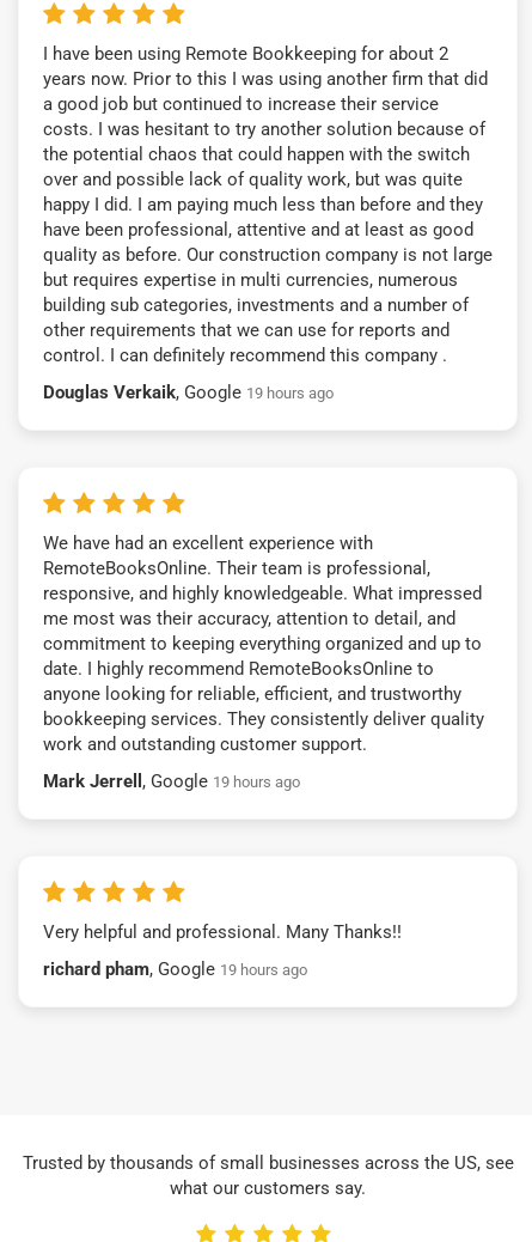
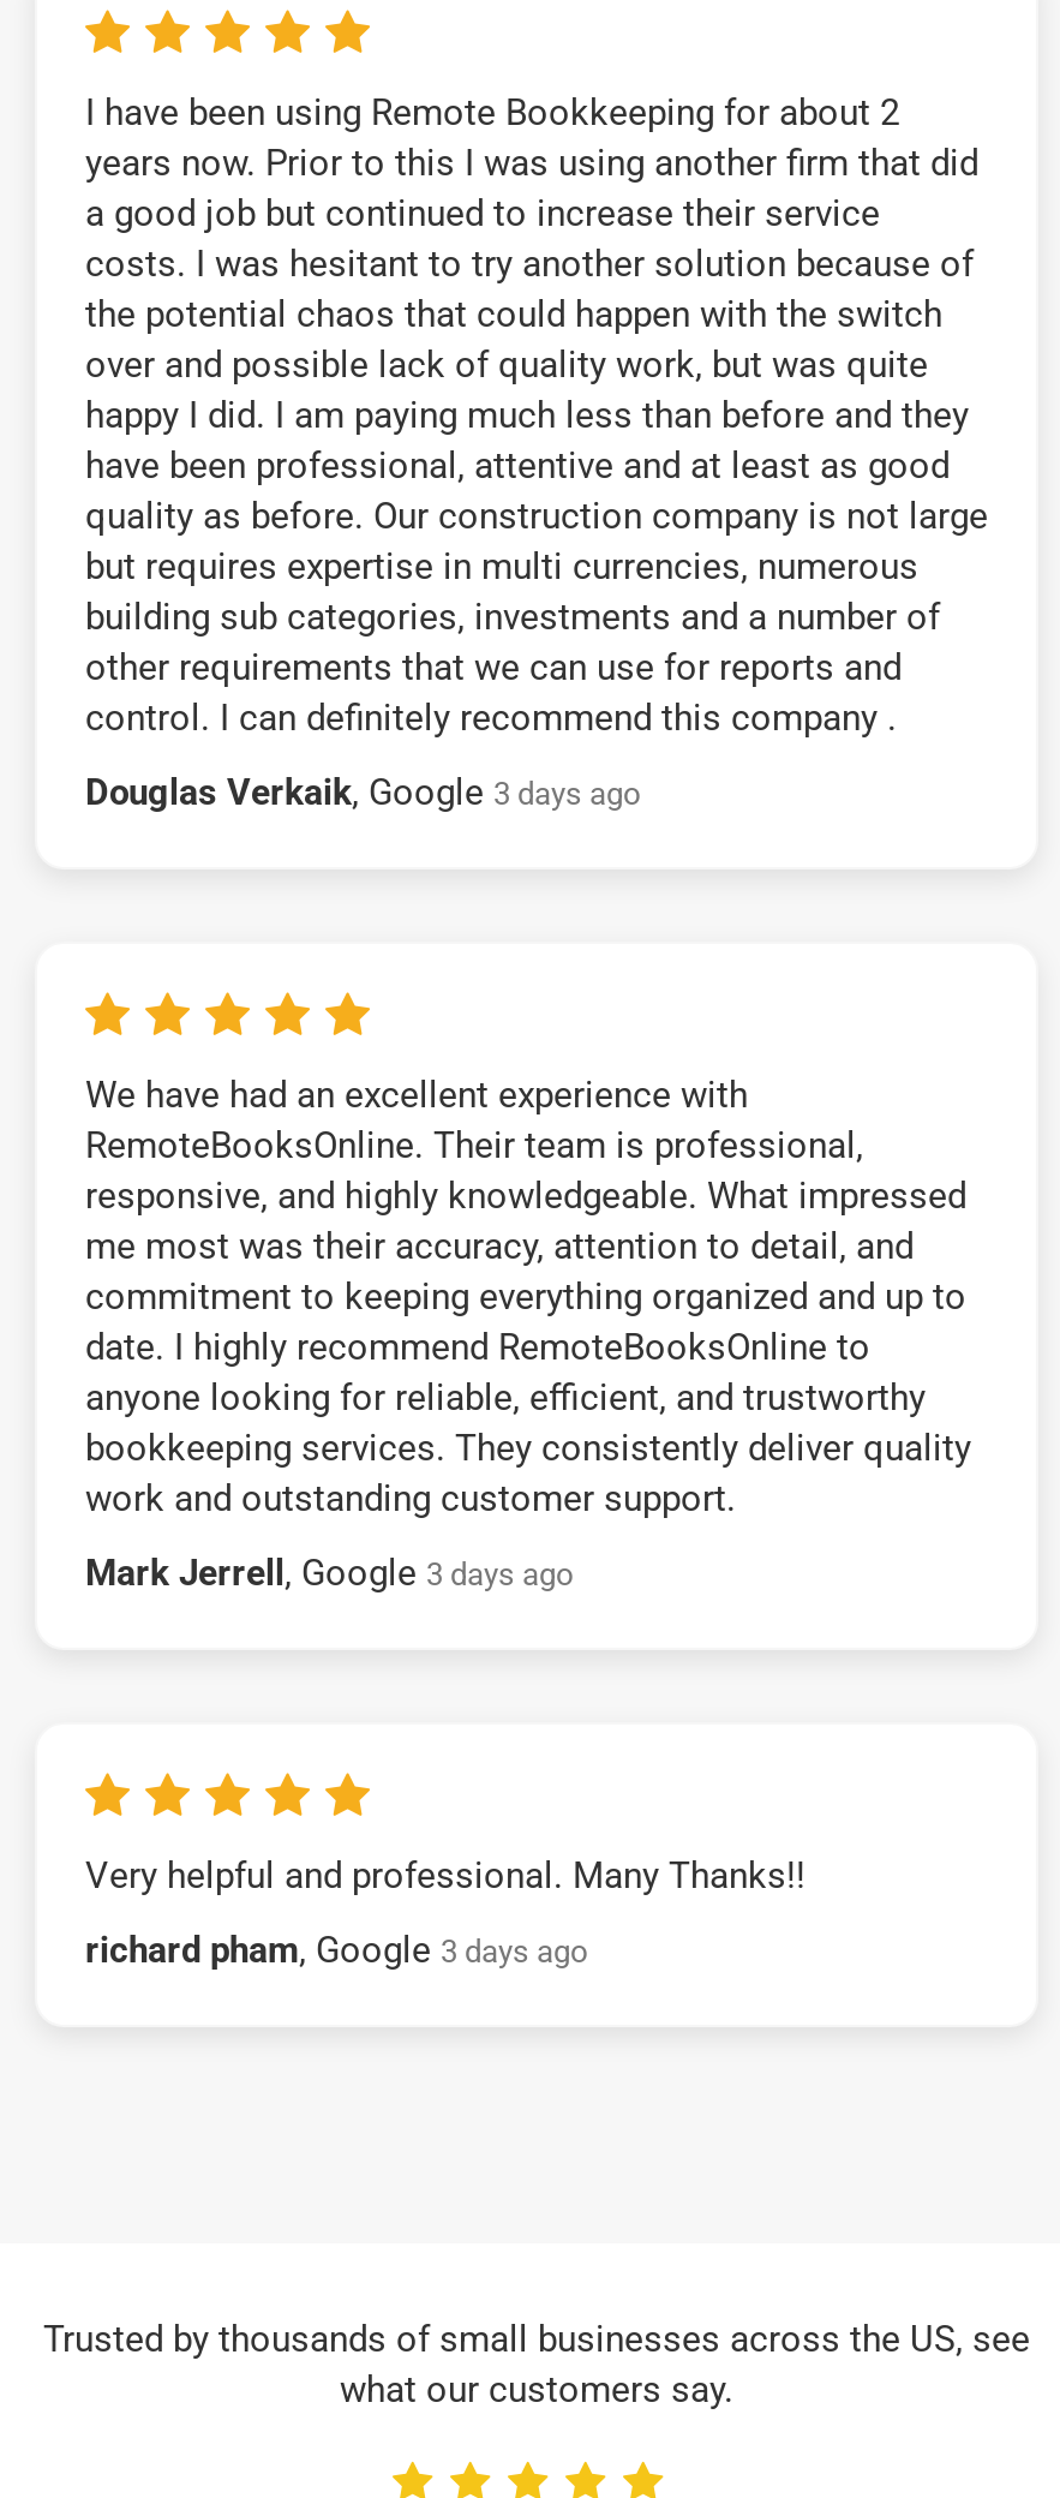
- Douglas Verkaik, Google 19 hours ago
+ Douglas Verkaik, Google 3 days ago

- Mark Jerrell, Google 19 hours ago
+ Mark Jerrell, Google 3 days ago

- richard pham, Google 19 hours ago
+ richard pham, Google 3 days ago
